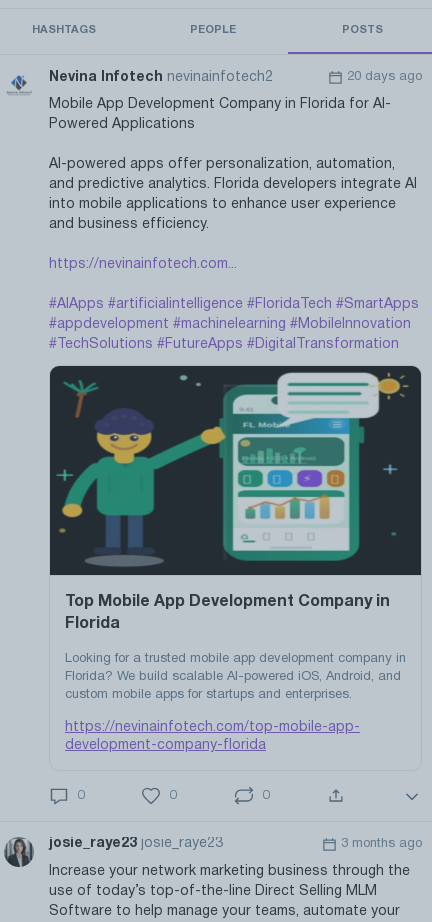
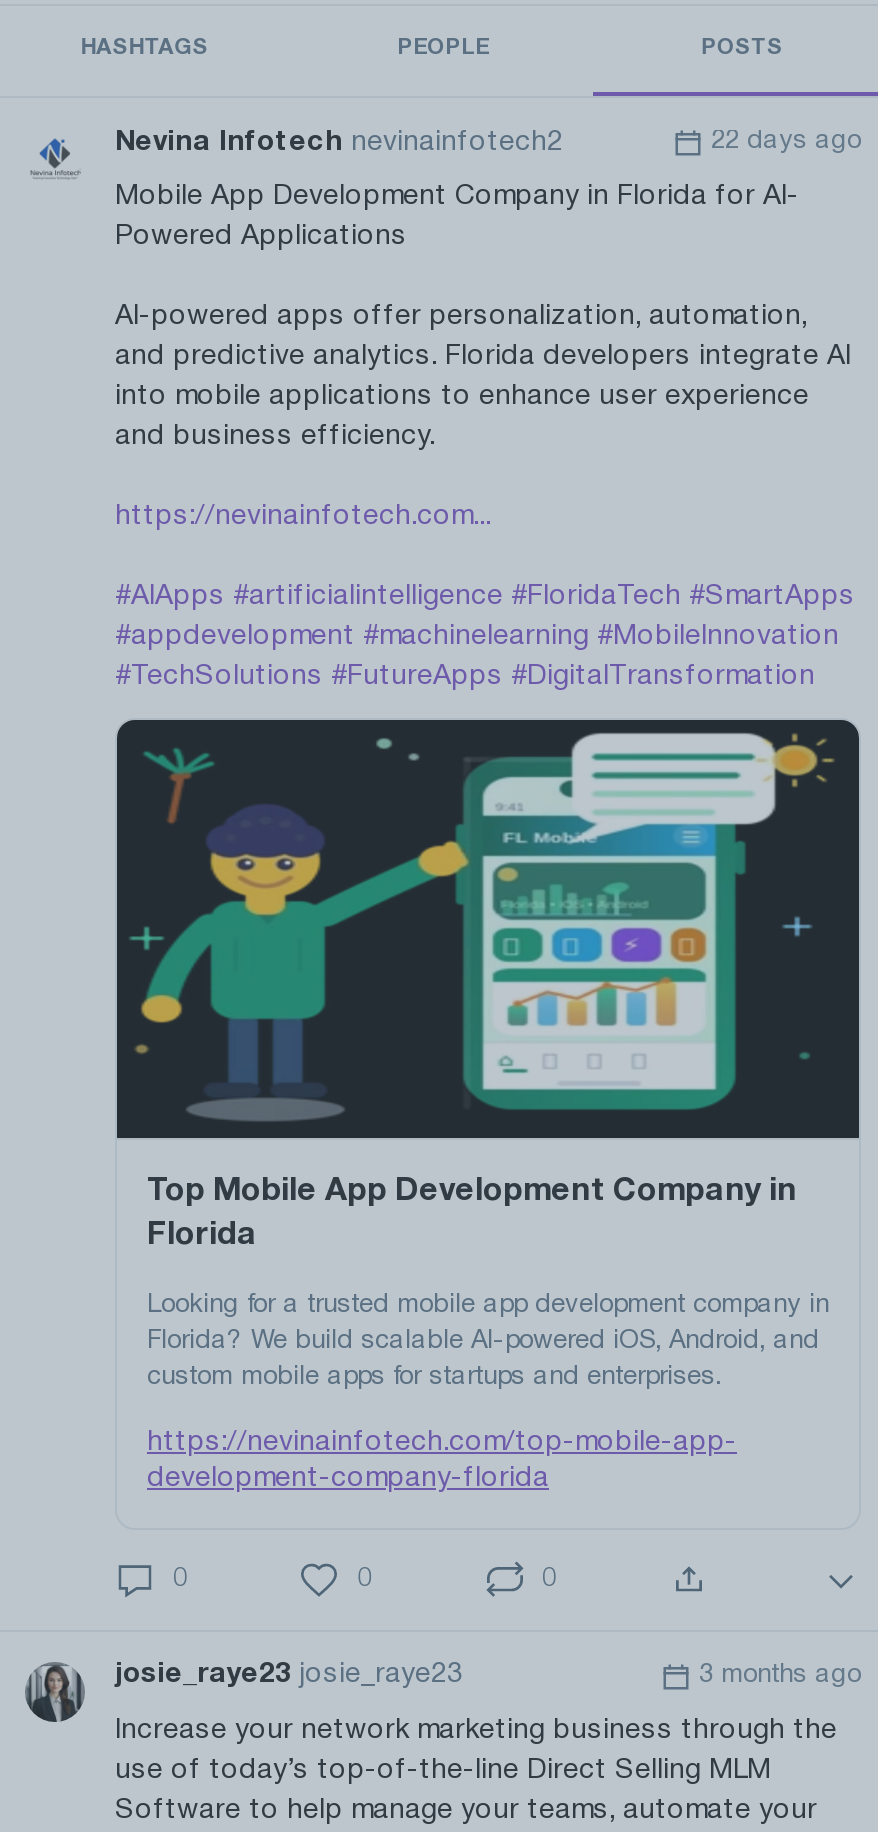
- 20 days ago
+ 22 days ago
